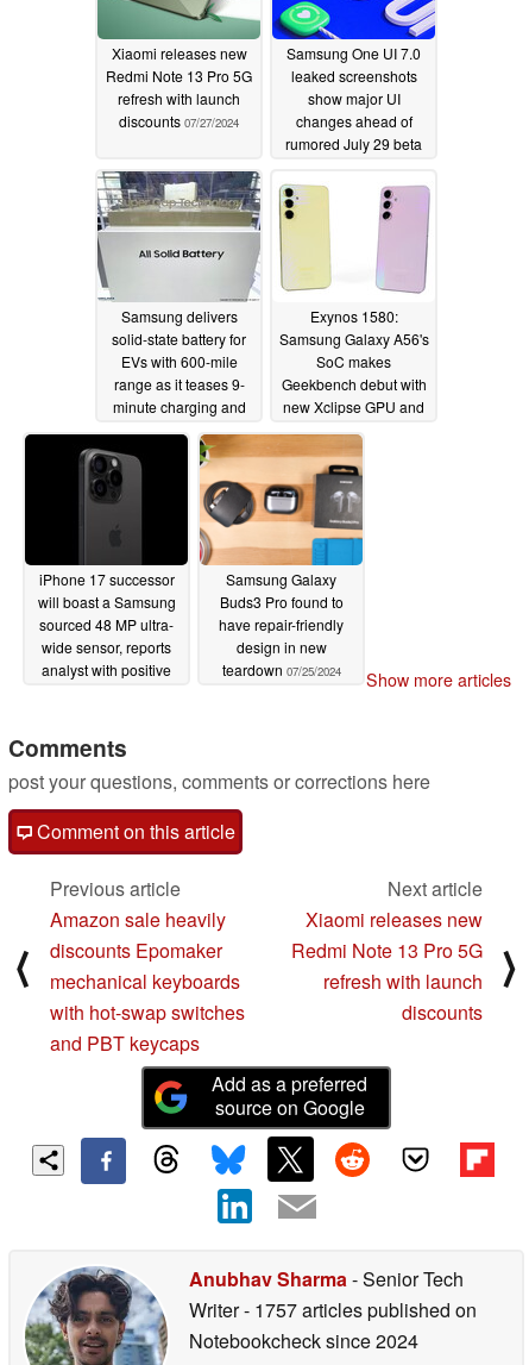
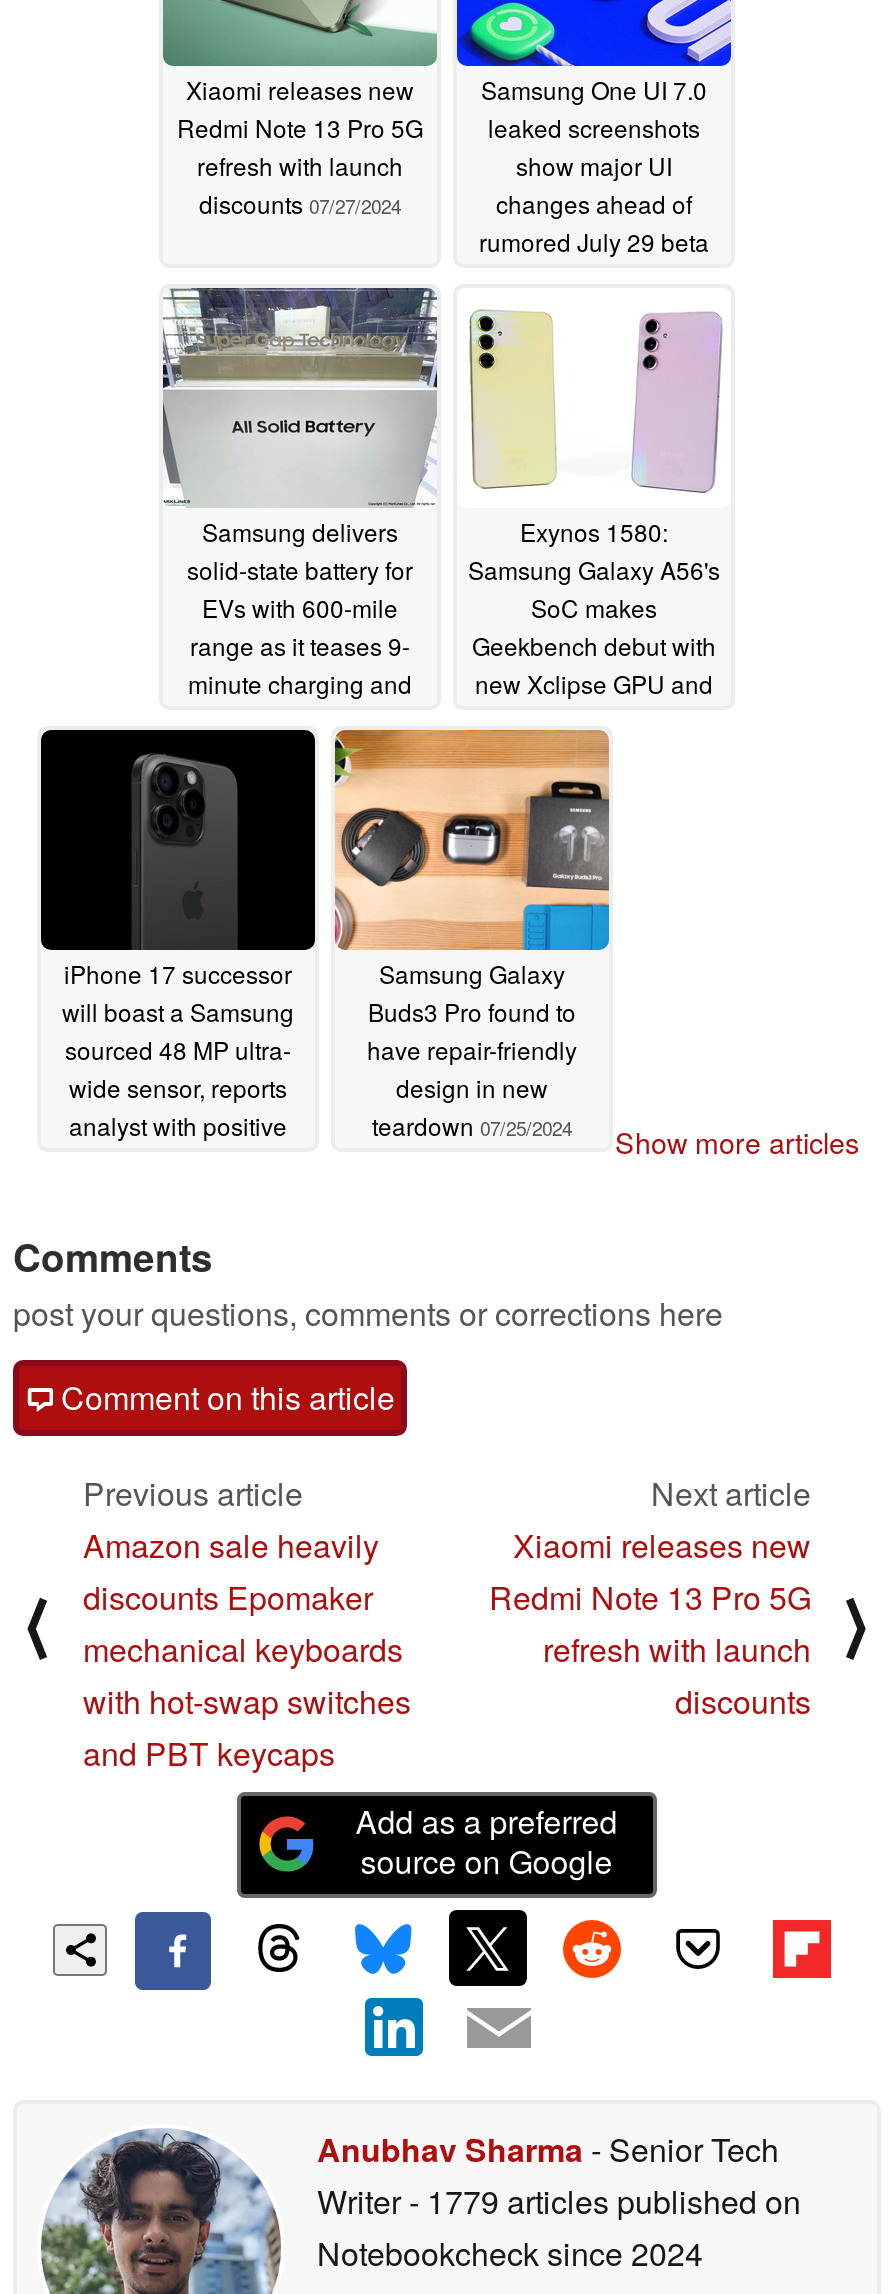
- Writer - 1757 articles published on
+ Writer - 1779 articles published on
